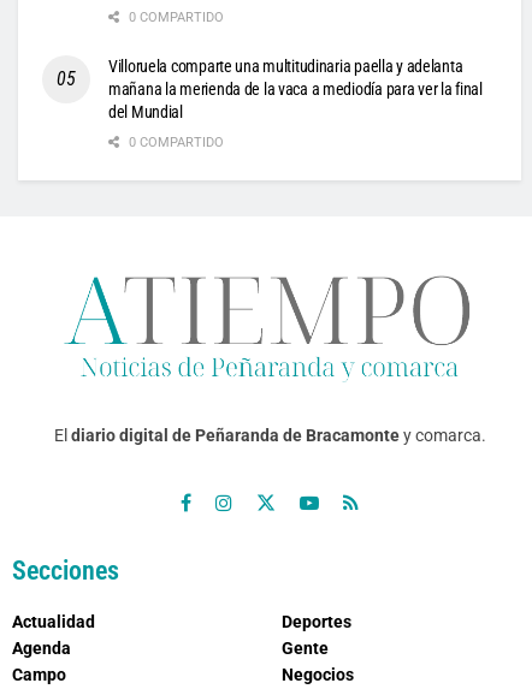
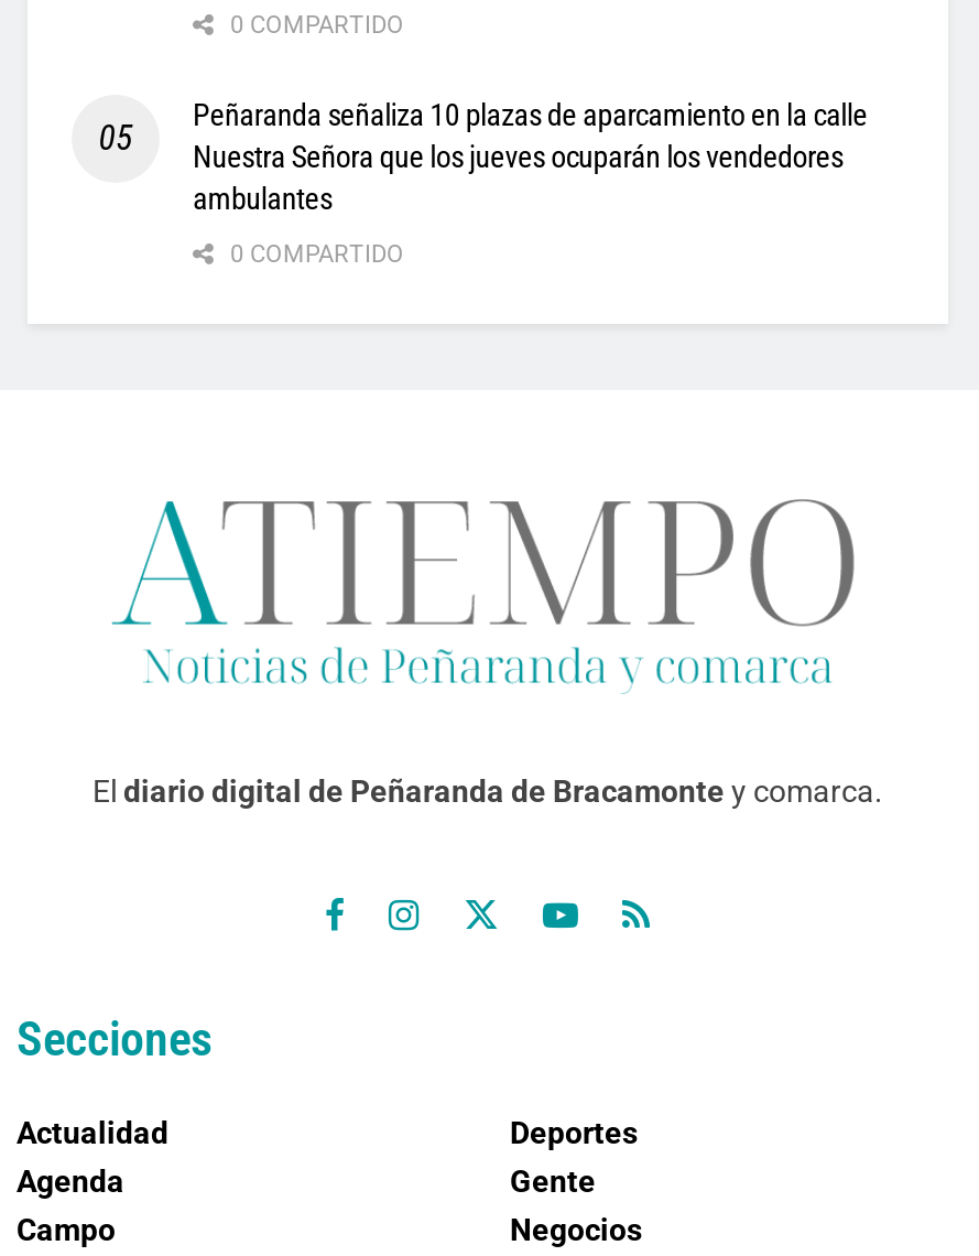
- Villoruela comparte una multitudinaria paella y adelanta
- mañana la merienda de la vaca a mediodía para ver la final
- del Mundial
+ Peñaranda señaliza 10 plazas de aparcamiento en la calle
+ Nuestra Señora que los jueves ocuparán los vendedores
+ ambulantes
